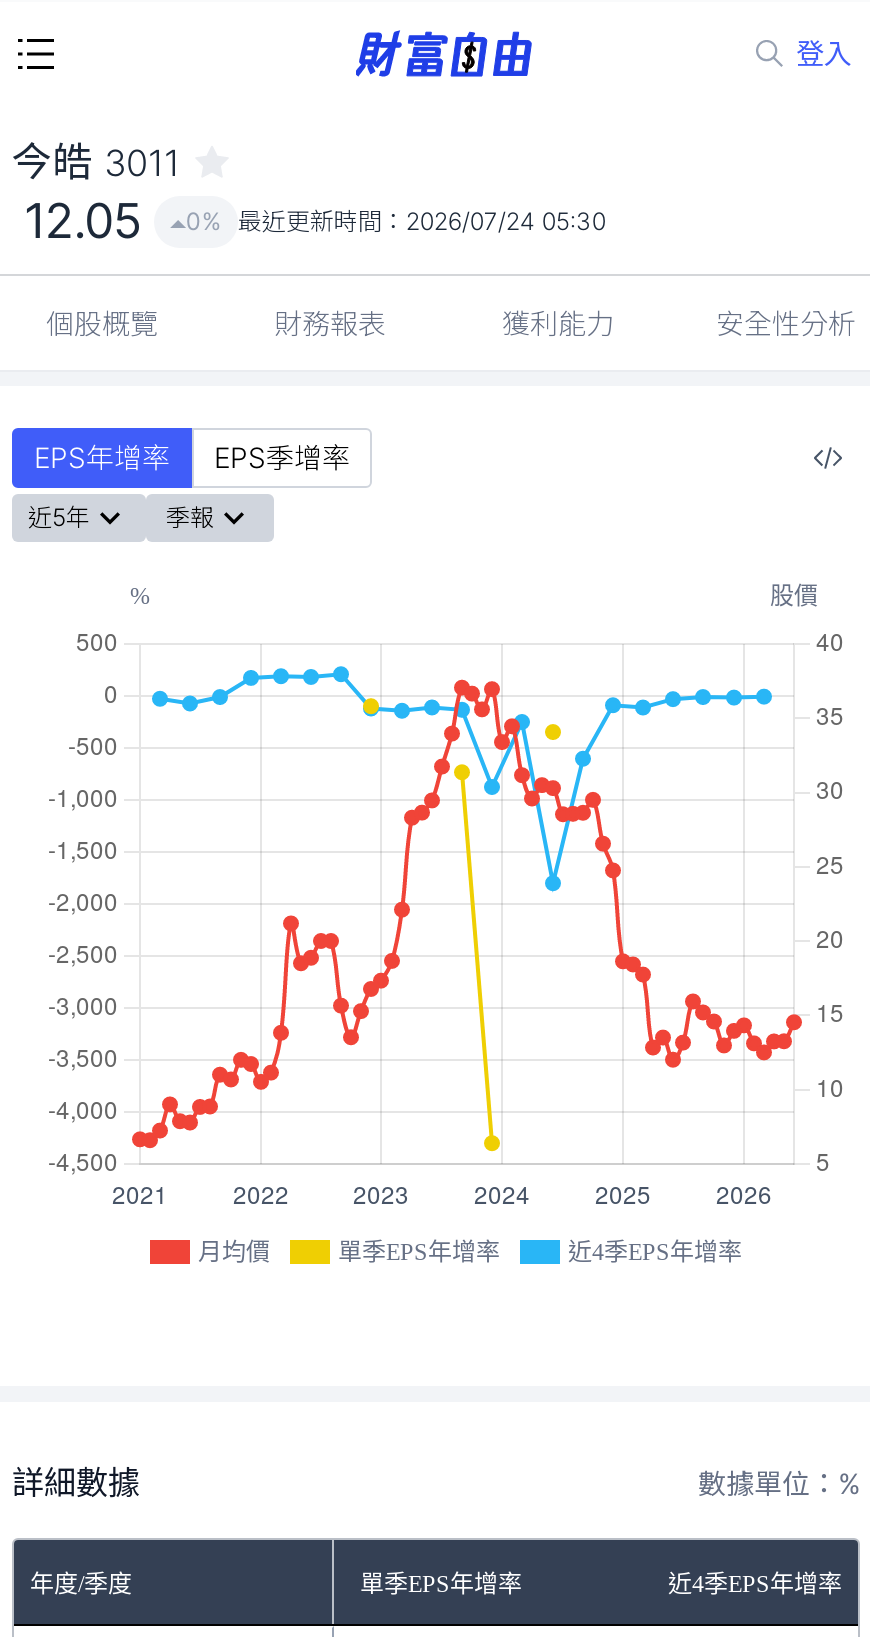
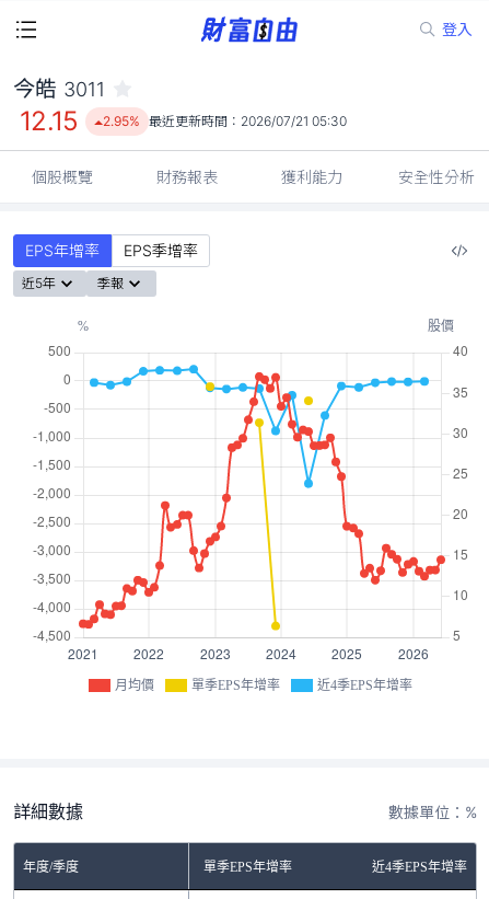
- 12.05
+ 12.15

- 0% 最近更新時間：2026/07/24 05:30
+ 2.95% 最近更新時間：2026/07/21 05:30
